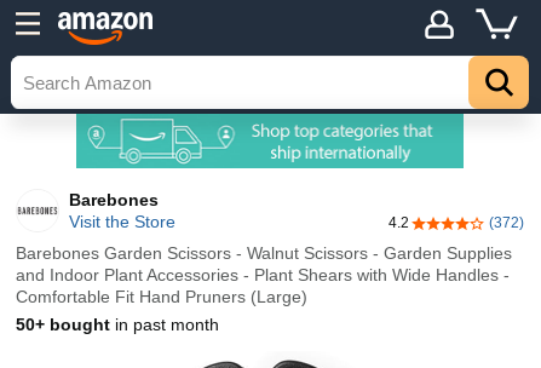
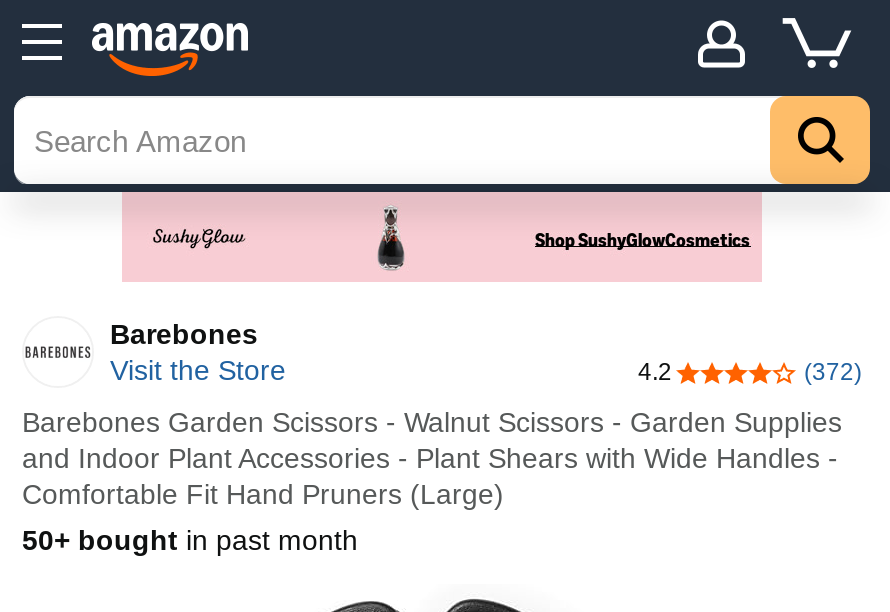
- [image]
+ [image]
